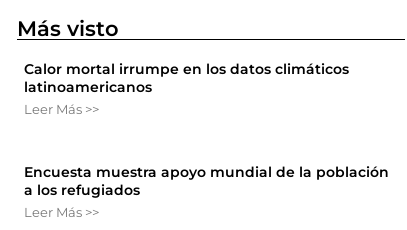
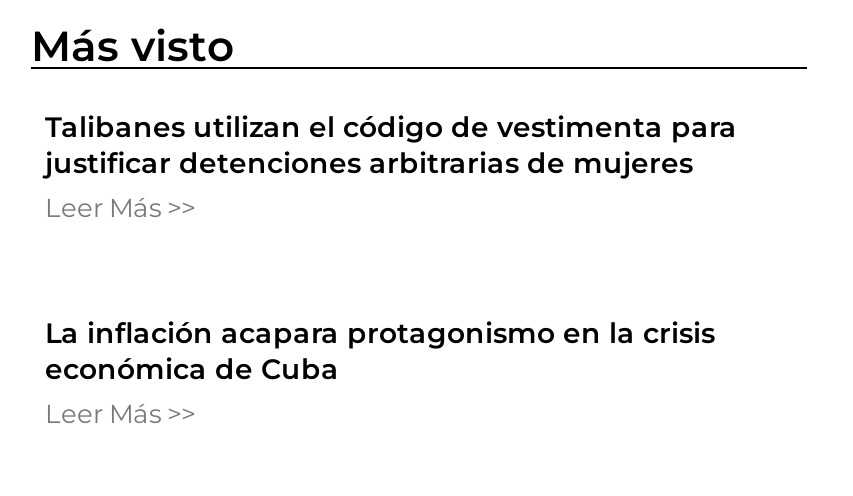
- Calor mortal irrumpe en los datos climáticos
- latinoamericanos
+ Talibanes utilizan el código de vestimenta para
+ justificar detenciones arbitrarias de mujeres

- Encuesta muestra apoyo mundial de la población
- a los refugiados
+ La inflación acapara protagonismo en la crisis
+ económica de Cuba
